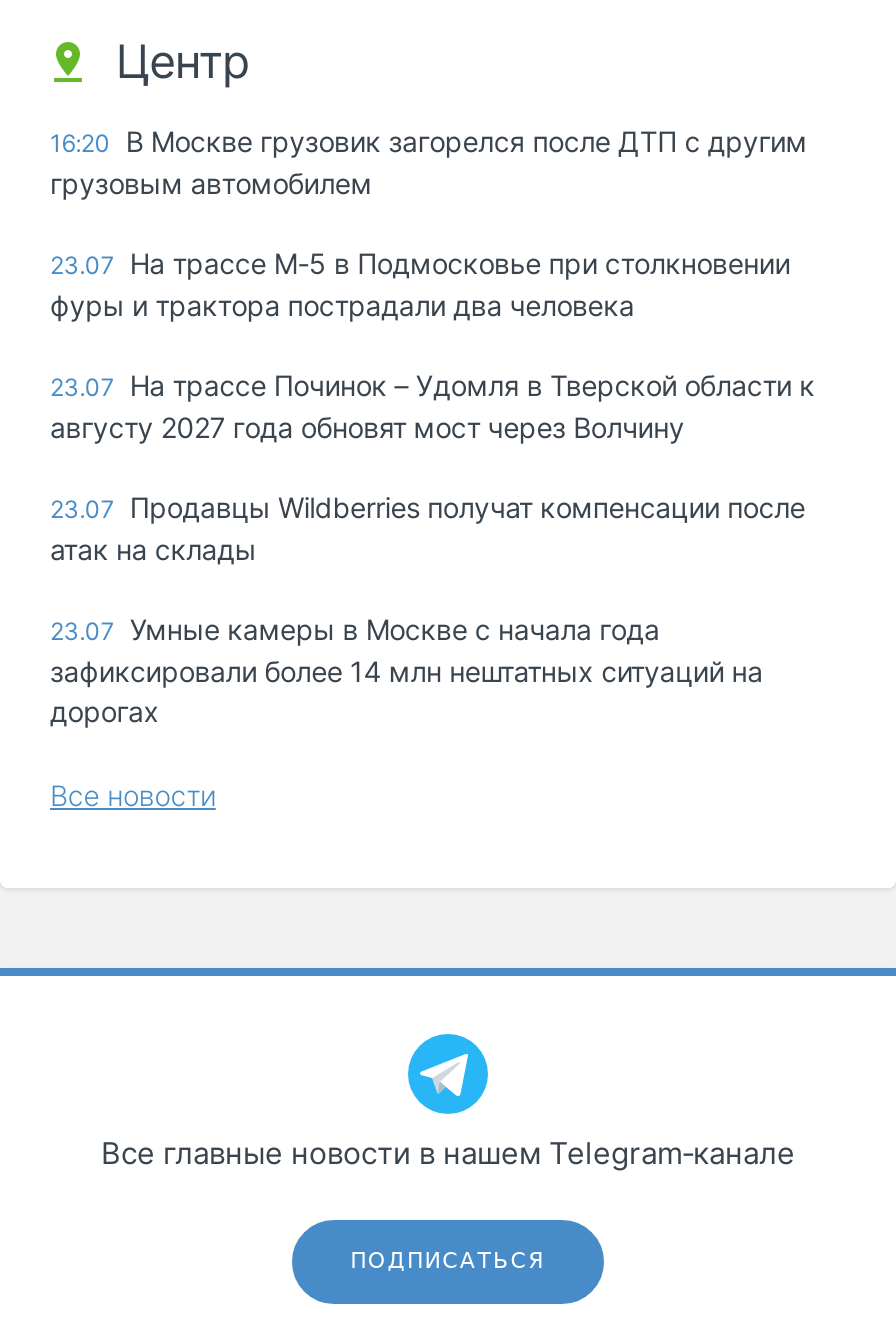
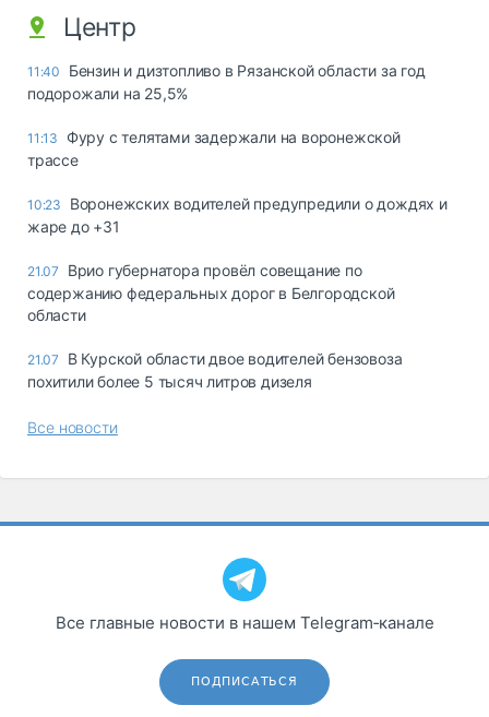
- 16:20 В Москве грузовик загорелся после ДТП с другим
- грузовым автомобилем
+ 11:40 Бензин и дизтопливо в Рязанской области за год
+ подорожали на 25,5%

- 23.07 На трассе М-5 в Подмосковье при столкновении
- фуры и трактора пострадали два человека
+ 11:13 Фуру с телятами задержали на воронежской
+ трассе

- 23.07 На трассе Починок – Удомля в Тверской области к
- августу 2027 года обновят мост через Волчину
+ 10:23 Воронежских водителей предупредили о дождях и
+ жаре до +31

- 23.07 Продавцы Wildberries получат компенсации после
- атак на склады
+ 21.07 Врио губернатора провёл совещание по
+ содержанию федеральных дорог в Белгородской
+ области

- 23.07 Умные камеры в Москве с начала года
- зафиксировали более 14 млн нештатных ситуаций на
- дорогах
+ 21.07 В Курской области двое водителей бензовоза
+ похитили более 5 тысяч литров дизеля
